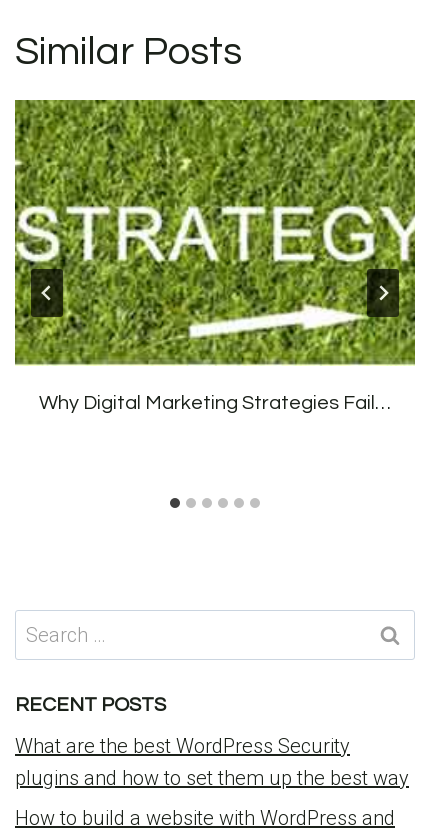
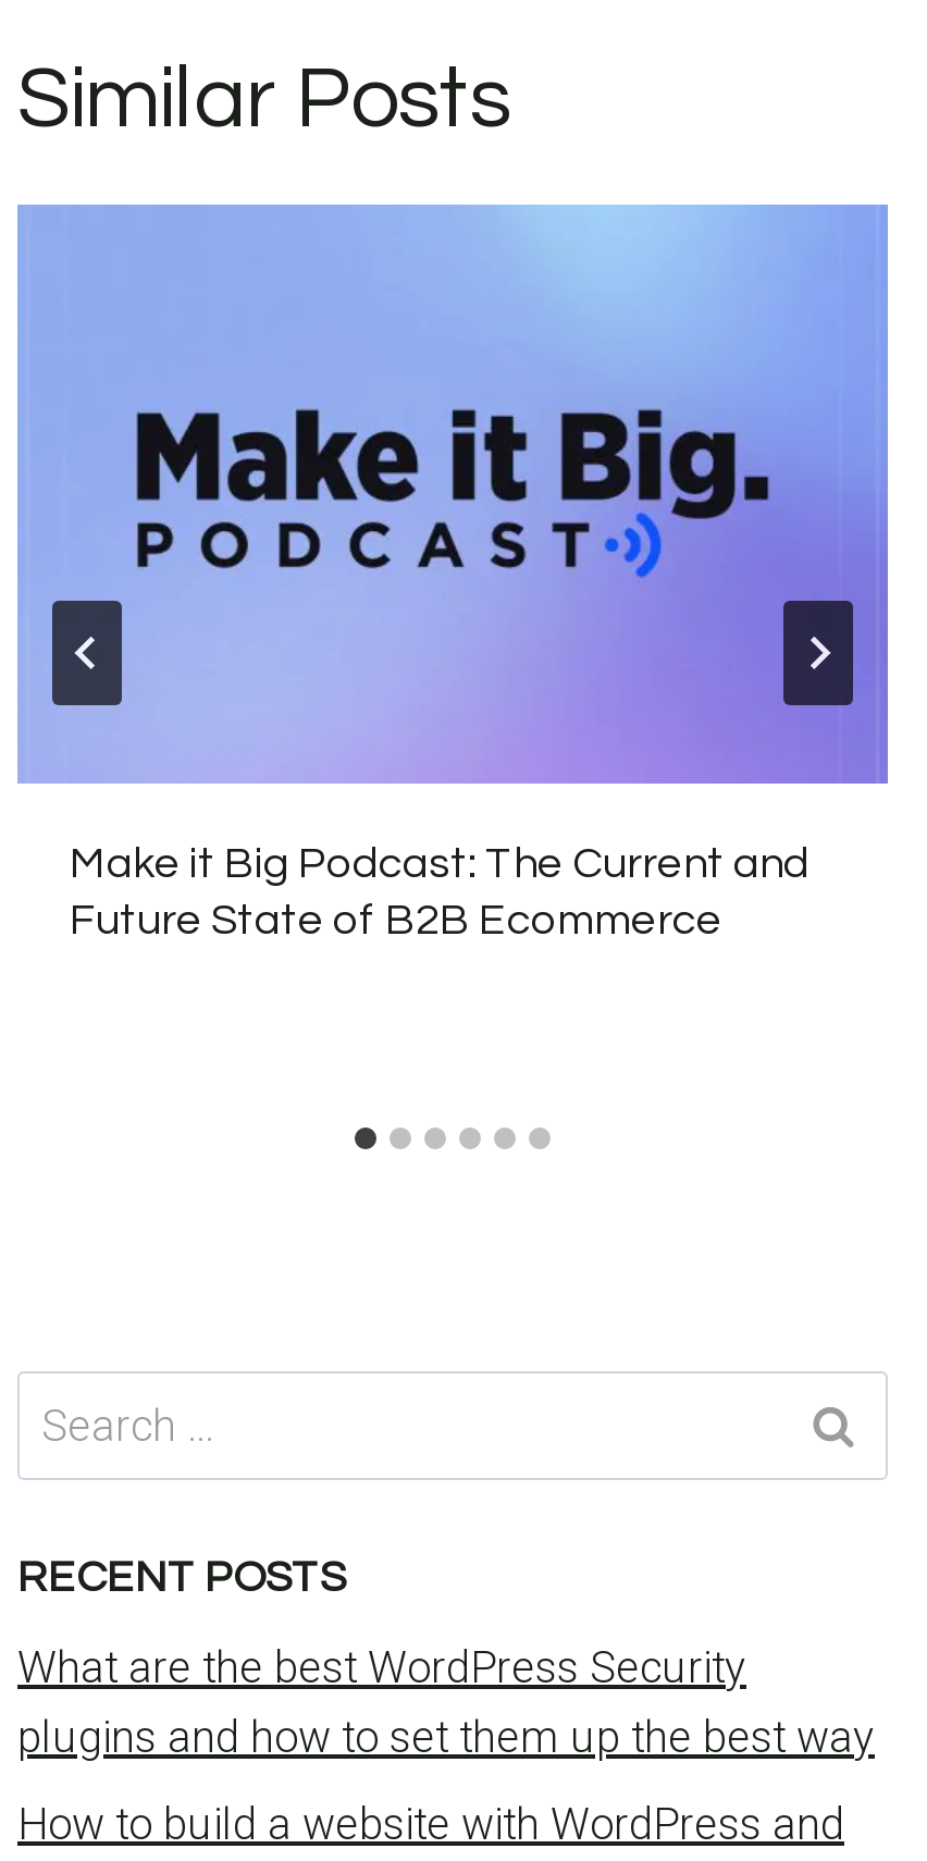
- [image]
- Why Digital Marketing Strategies Fail…
+ [image]
+ Make it Big Podcast: The Current and
+ Future State of B2B Ecommerce
